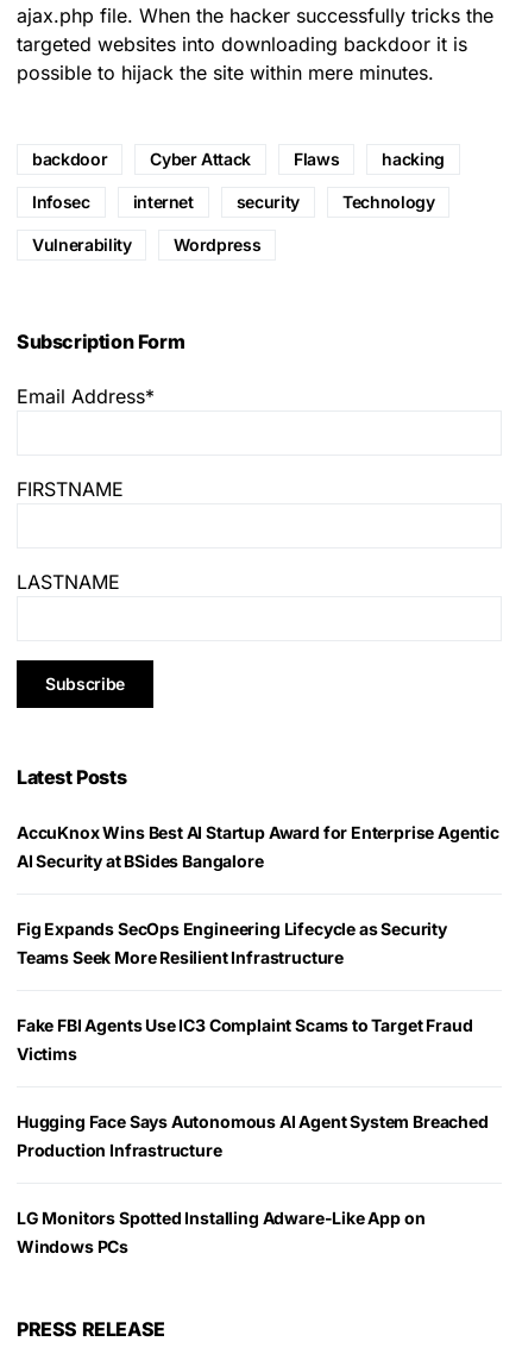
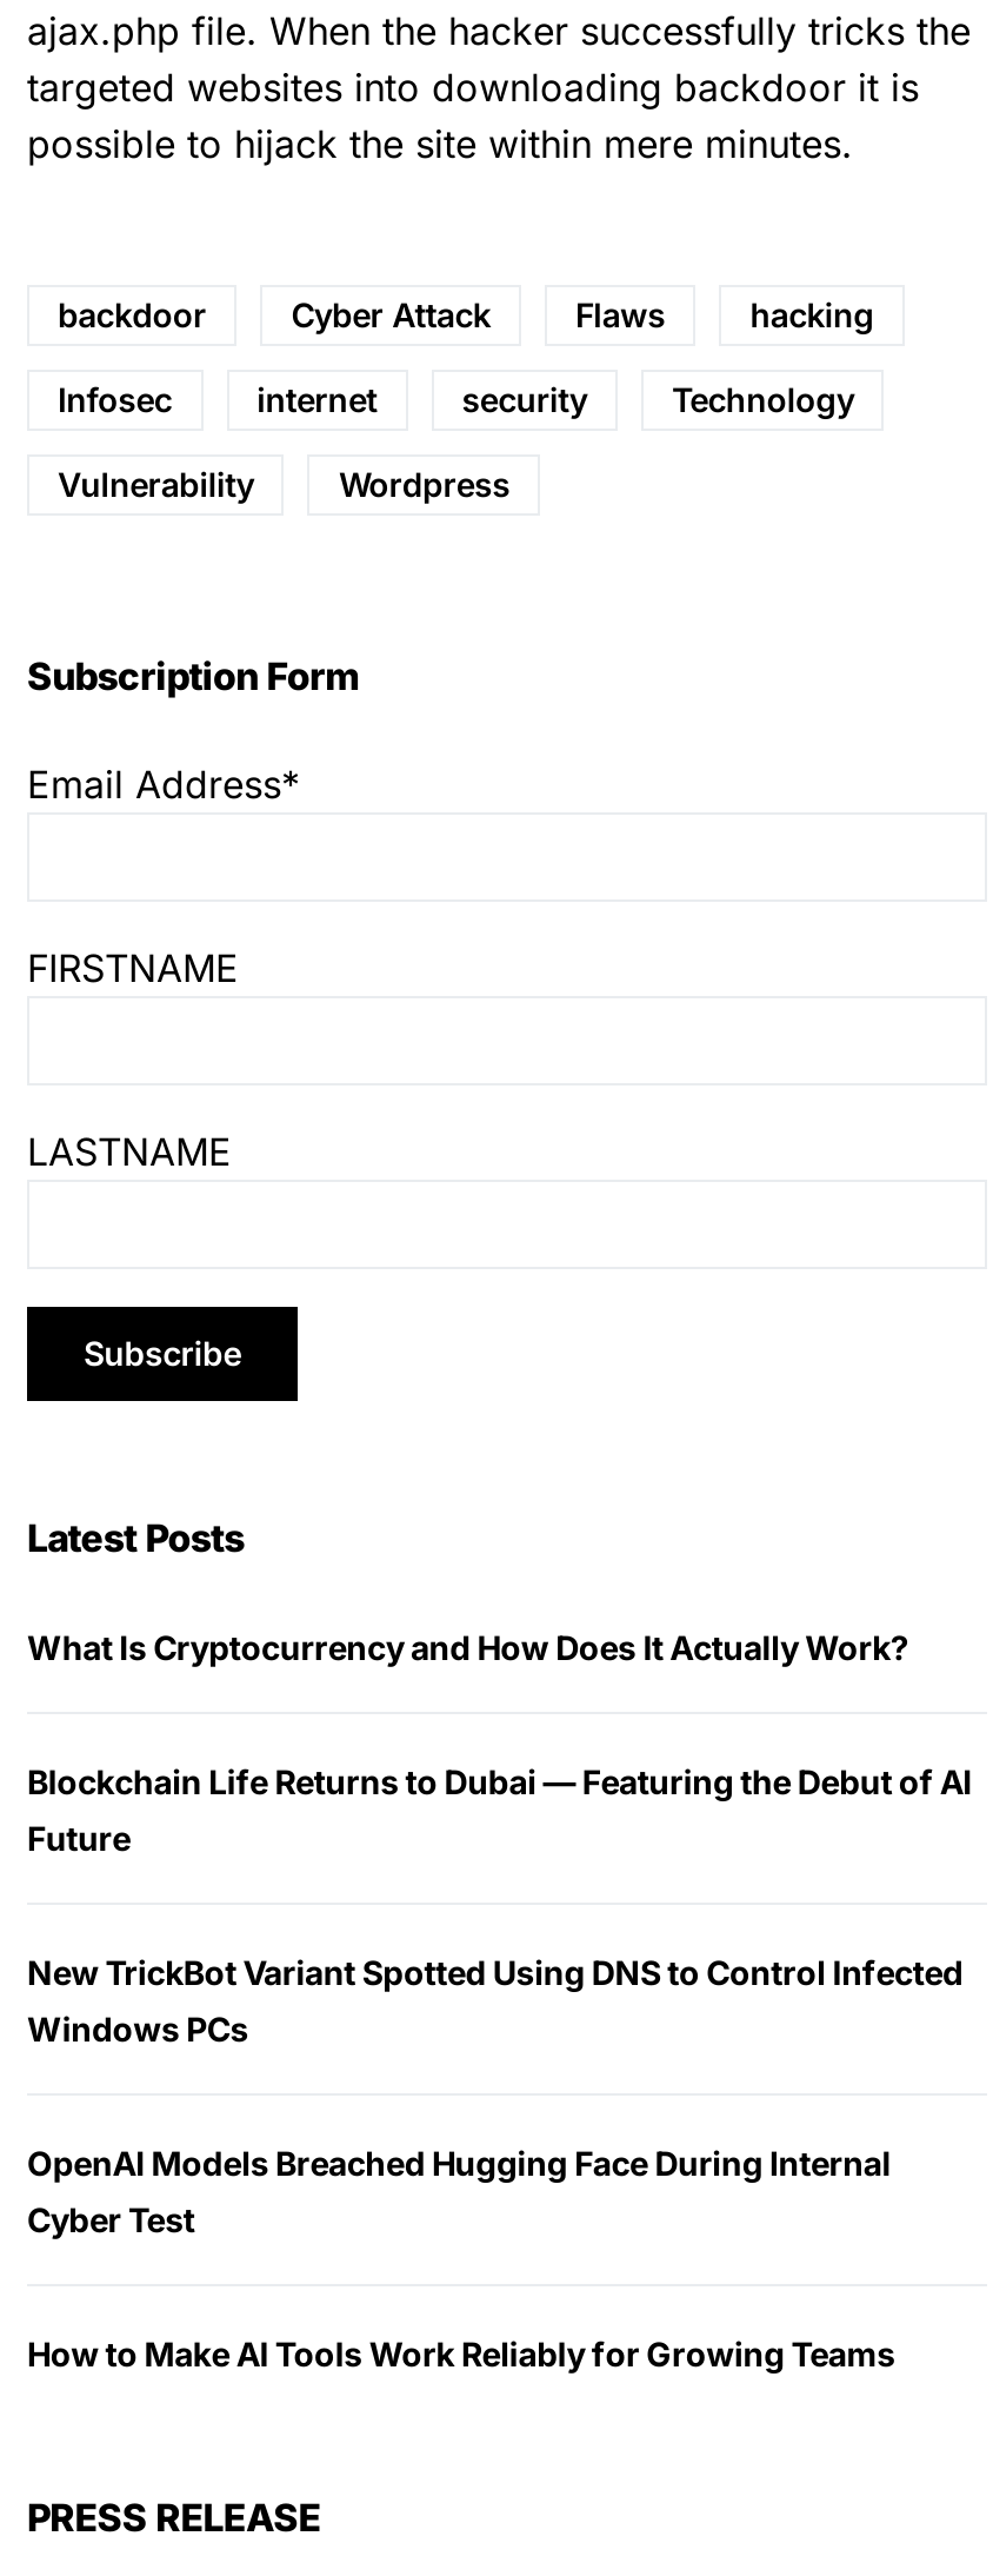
- AccuKnox Wins Best AI Startup Award for Enterprise Agentic
- AI Security at BSides Bangalore
- Fig Expands SecOps Engineering Lifecycle as Security
- Teams Seek More Resilient Infrastructure
- Fake FBI Agents Use IC3 Complaint Scams to Target Fraud
- Victims
- Hugging Face Says Autonomous AI Agent System Breached
- Production Infrastructure
- LG Monitors Spotted Installing Adware-Like App on
+ What Is Cryptocurrency and How Does It Actually Work?
+ Blockchain Life Returns to Dubai — Featuring the Debut of AI
+ Future
+ New TrickBot Variant Spotted Using DNS to Control Infected

moved up: Windows PCs

+ OpenAI Models Breached Hugging Face During Internal
+ Cyber Test
+ How to Make AI Tools Work Reliably for Growing Teams
